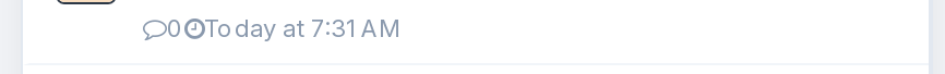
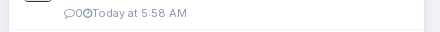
- 0 Today at 7:31 AM
+ 0 Today at 5:58 AM
